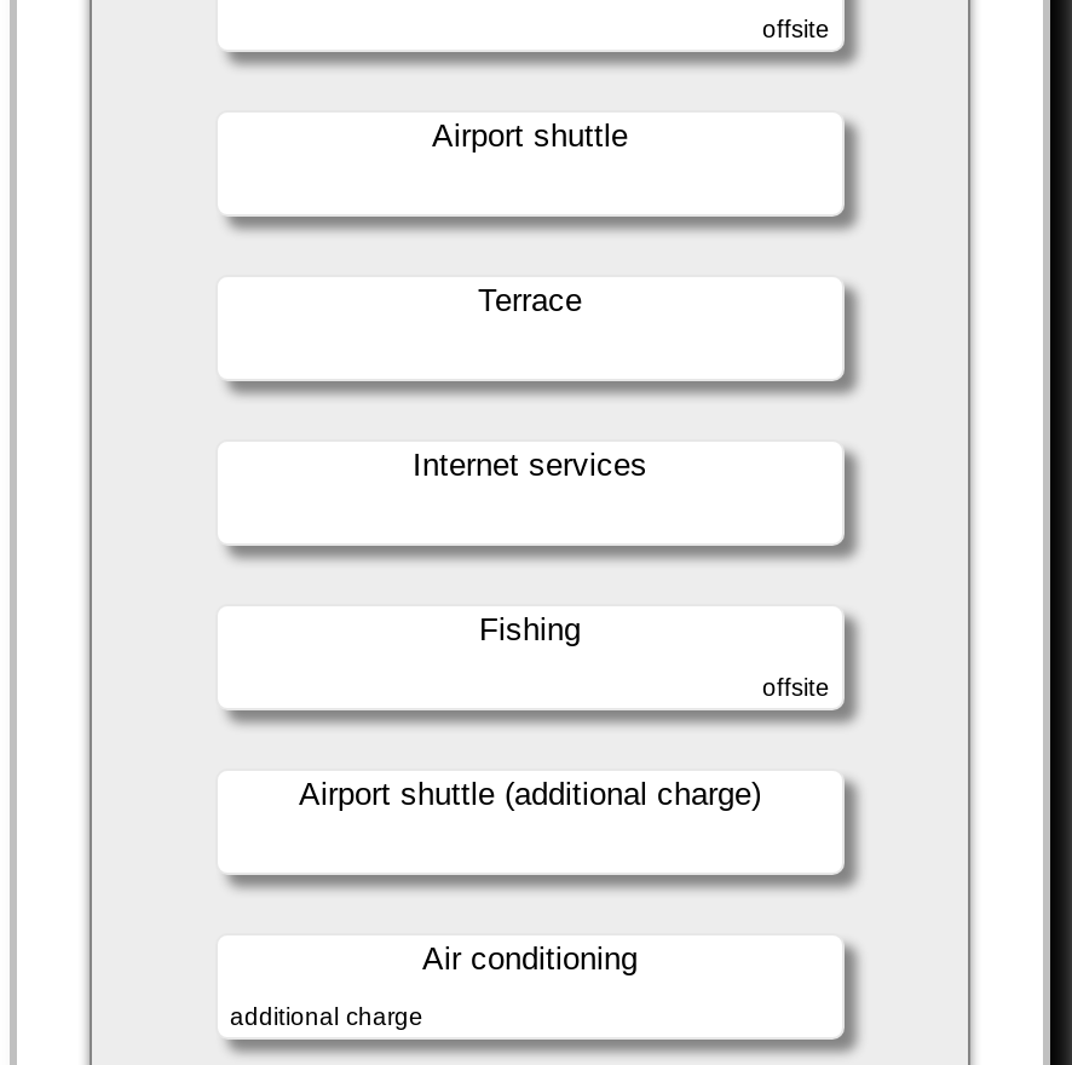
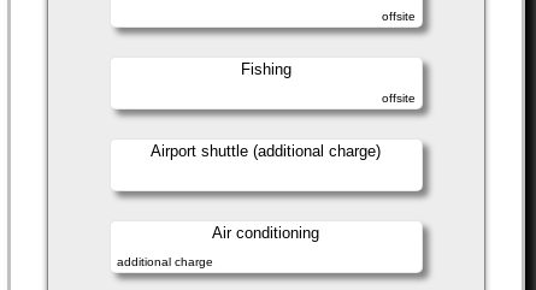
- Airport shuttle

- Terrace

- Internet services
